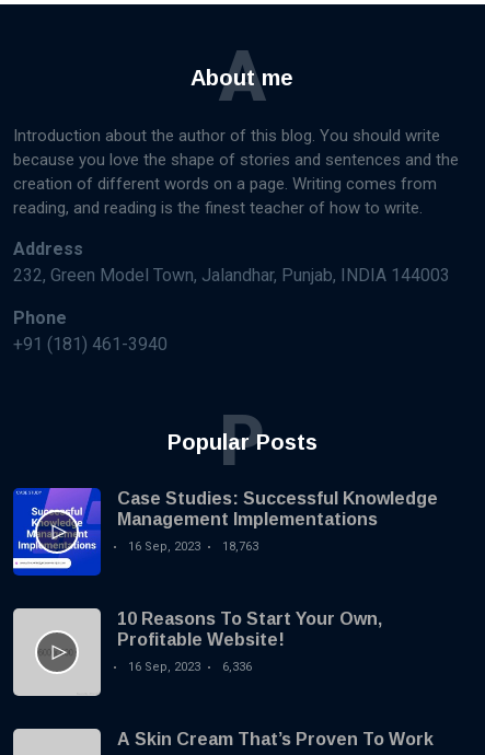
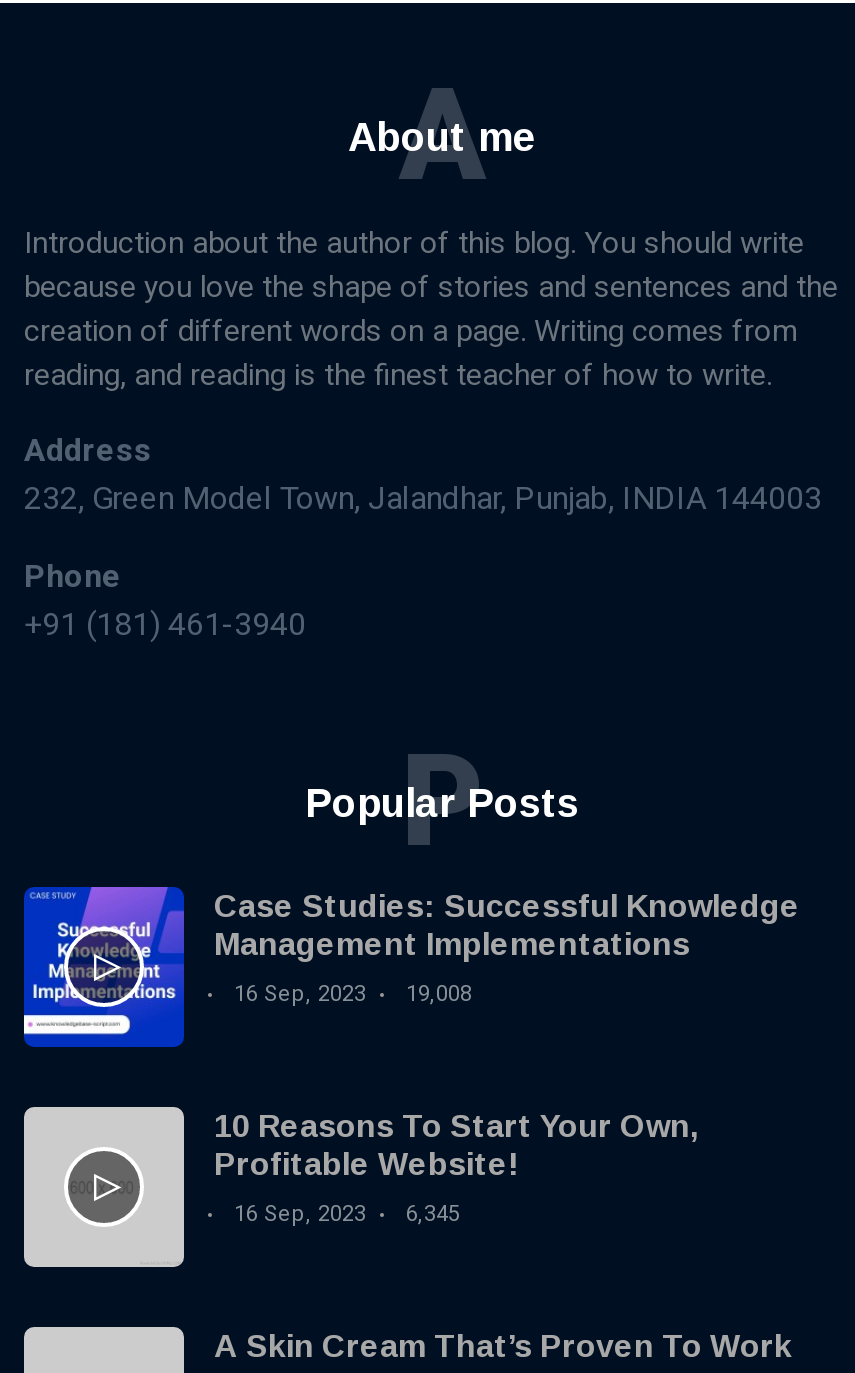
- 16 Sep, 2023 18,763
+ 16 Sep, 2023 19,008

- 16 Sep, 2023 6,336
+ 16 Sep, 2023 6,345
